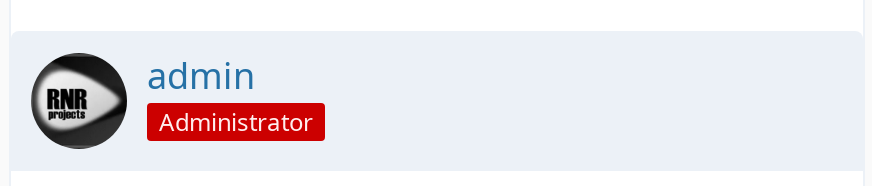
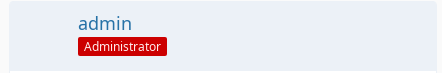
- [image]
